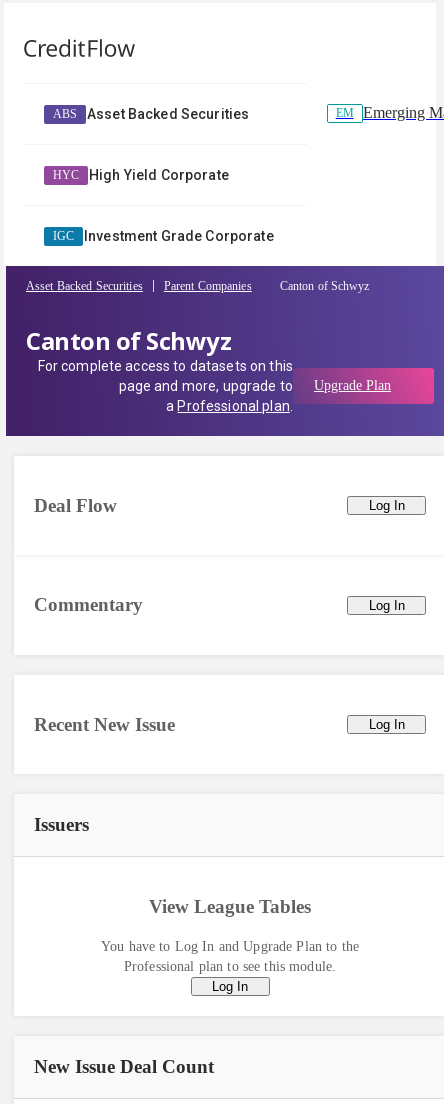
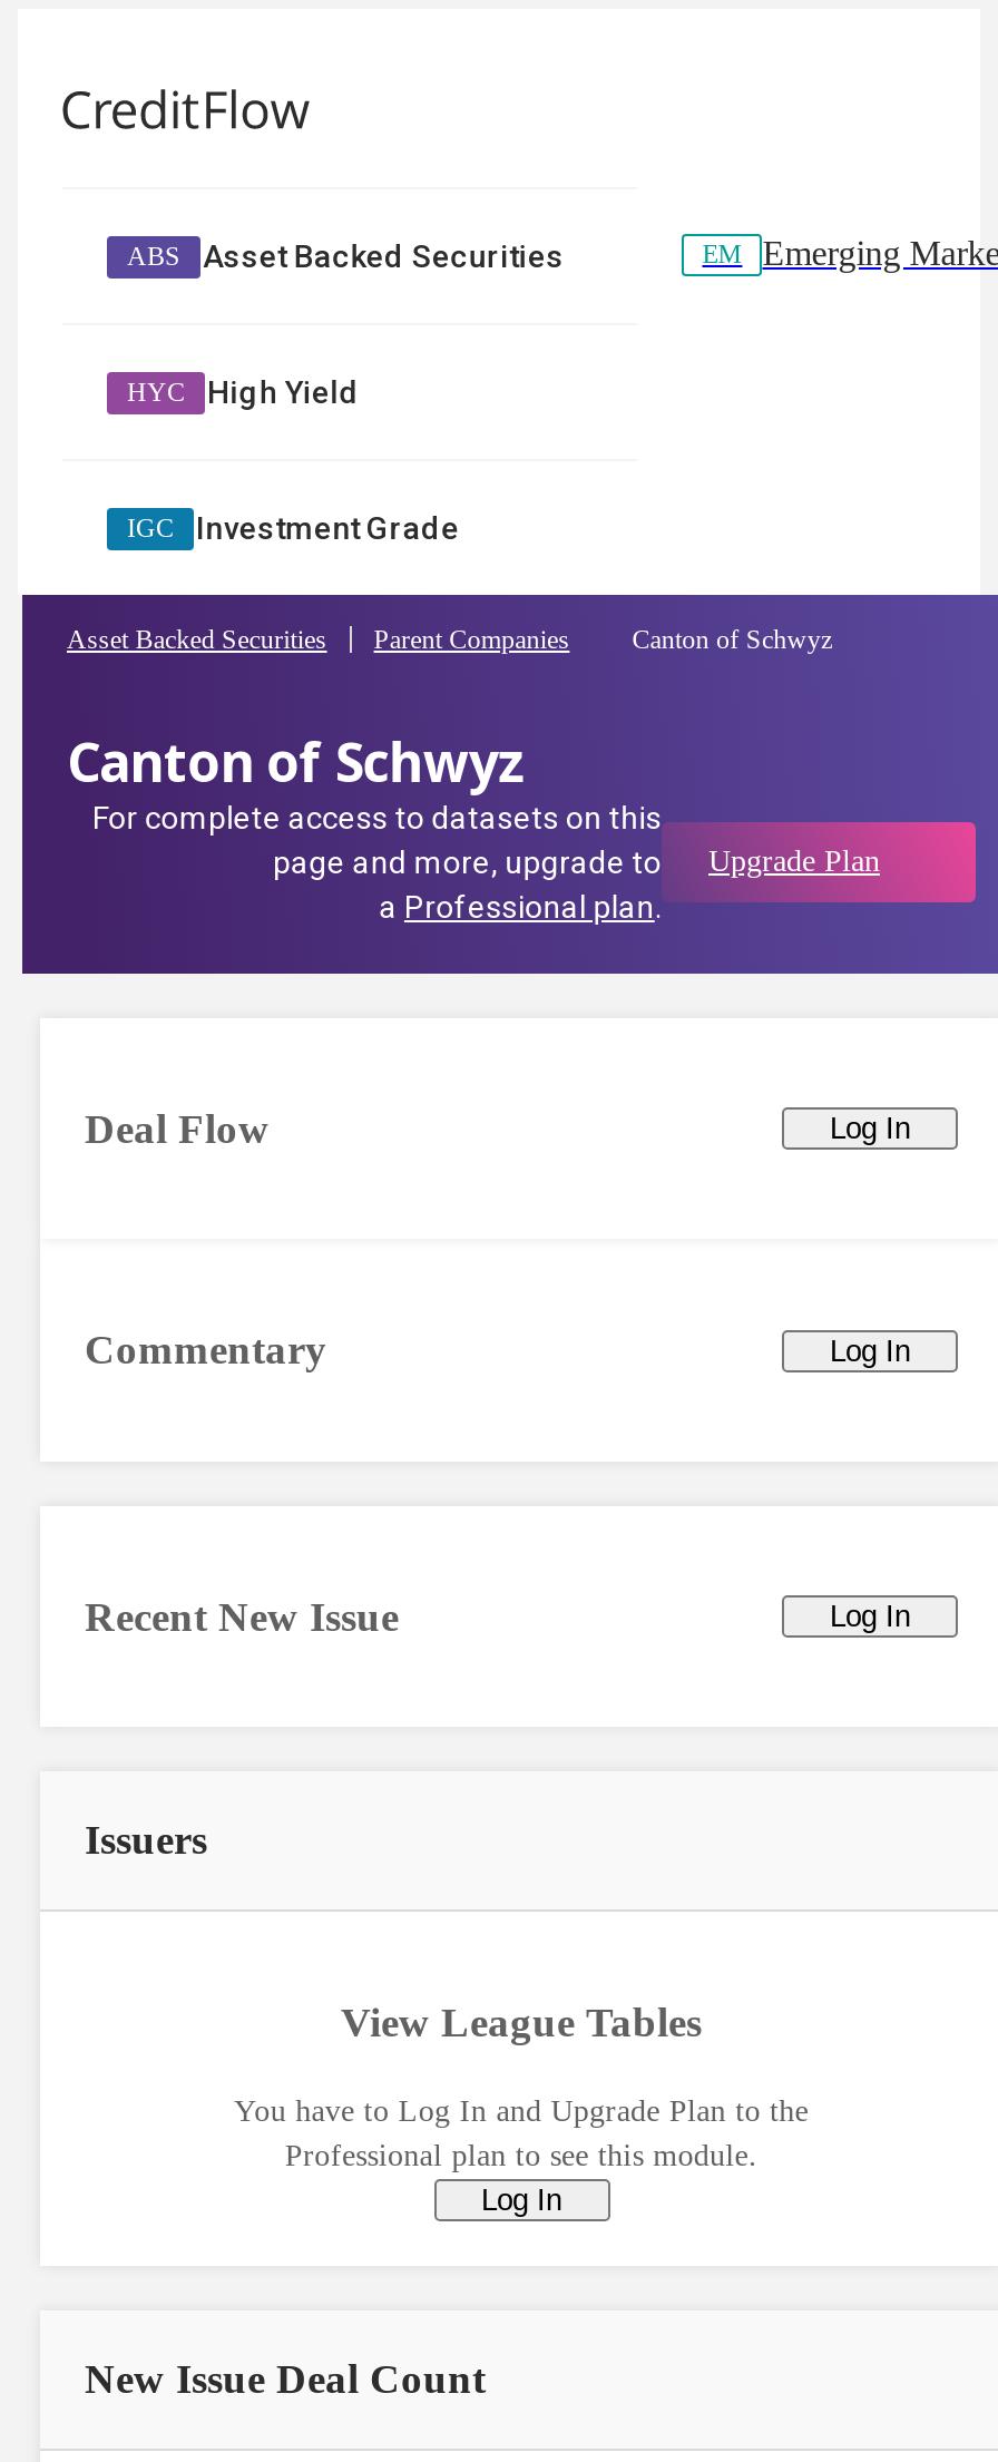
- High Yield Corporate
+ High Yield

- Investment Grade Corporate
+ Investment Grade
